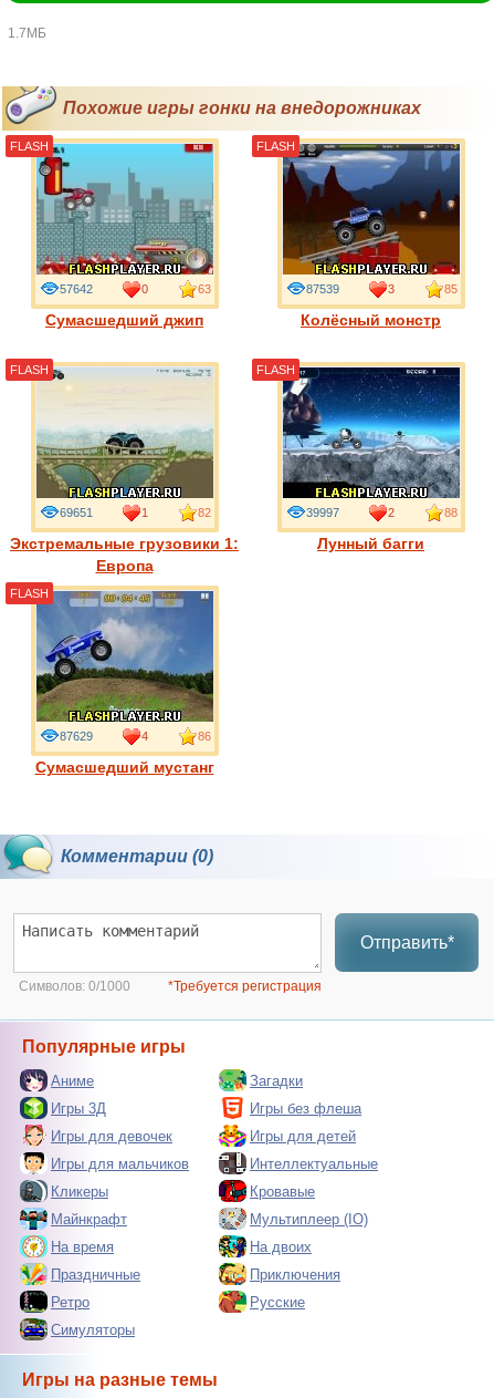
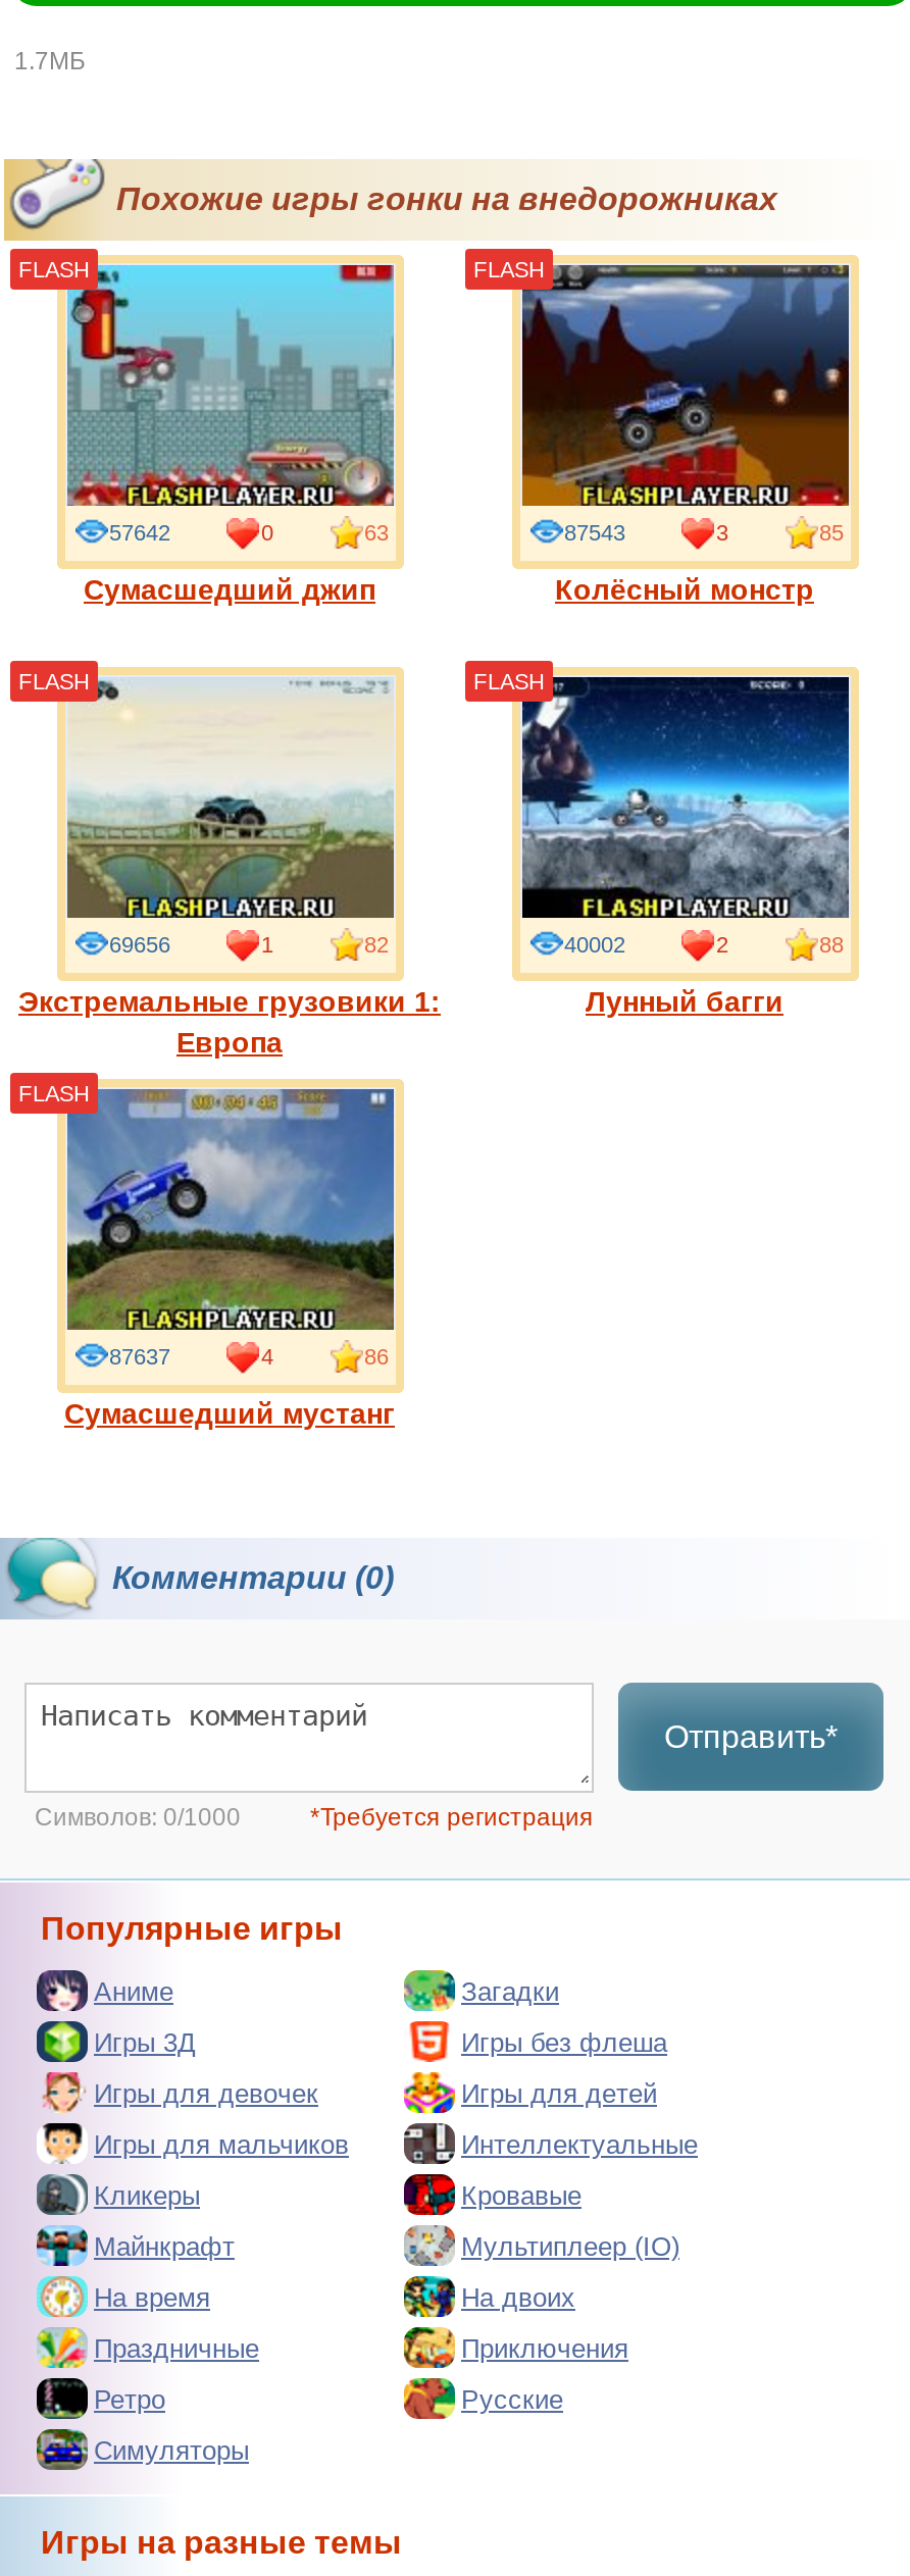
- 87539
+ 87543

- 69651
+ 69656

- 39997
+ 40002

- 87629
+ 87637
